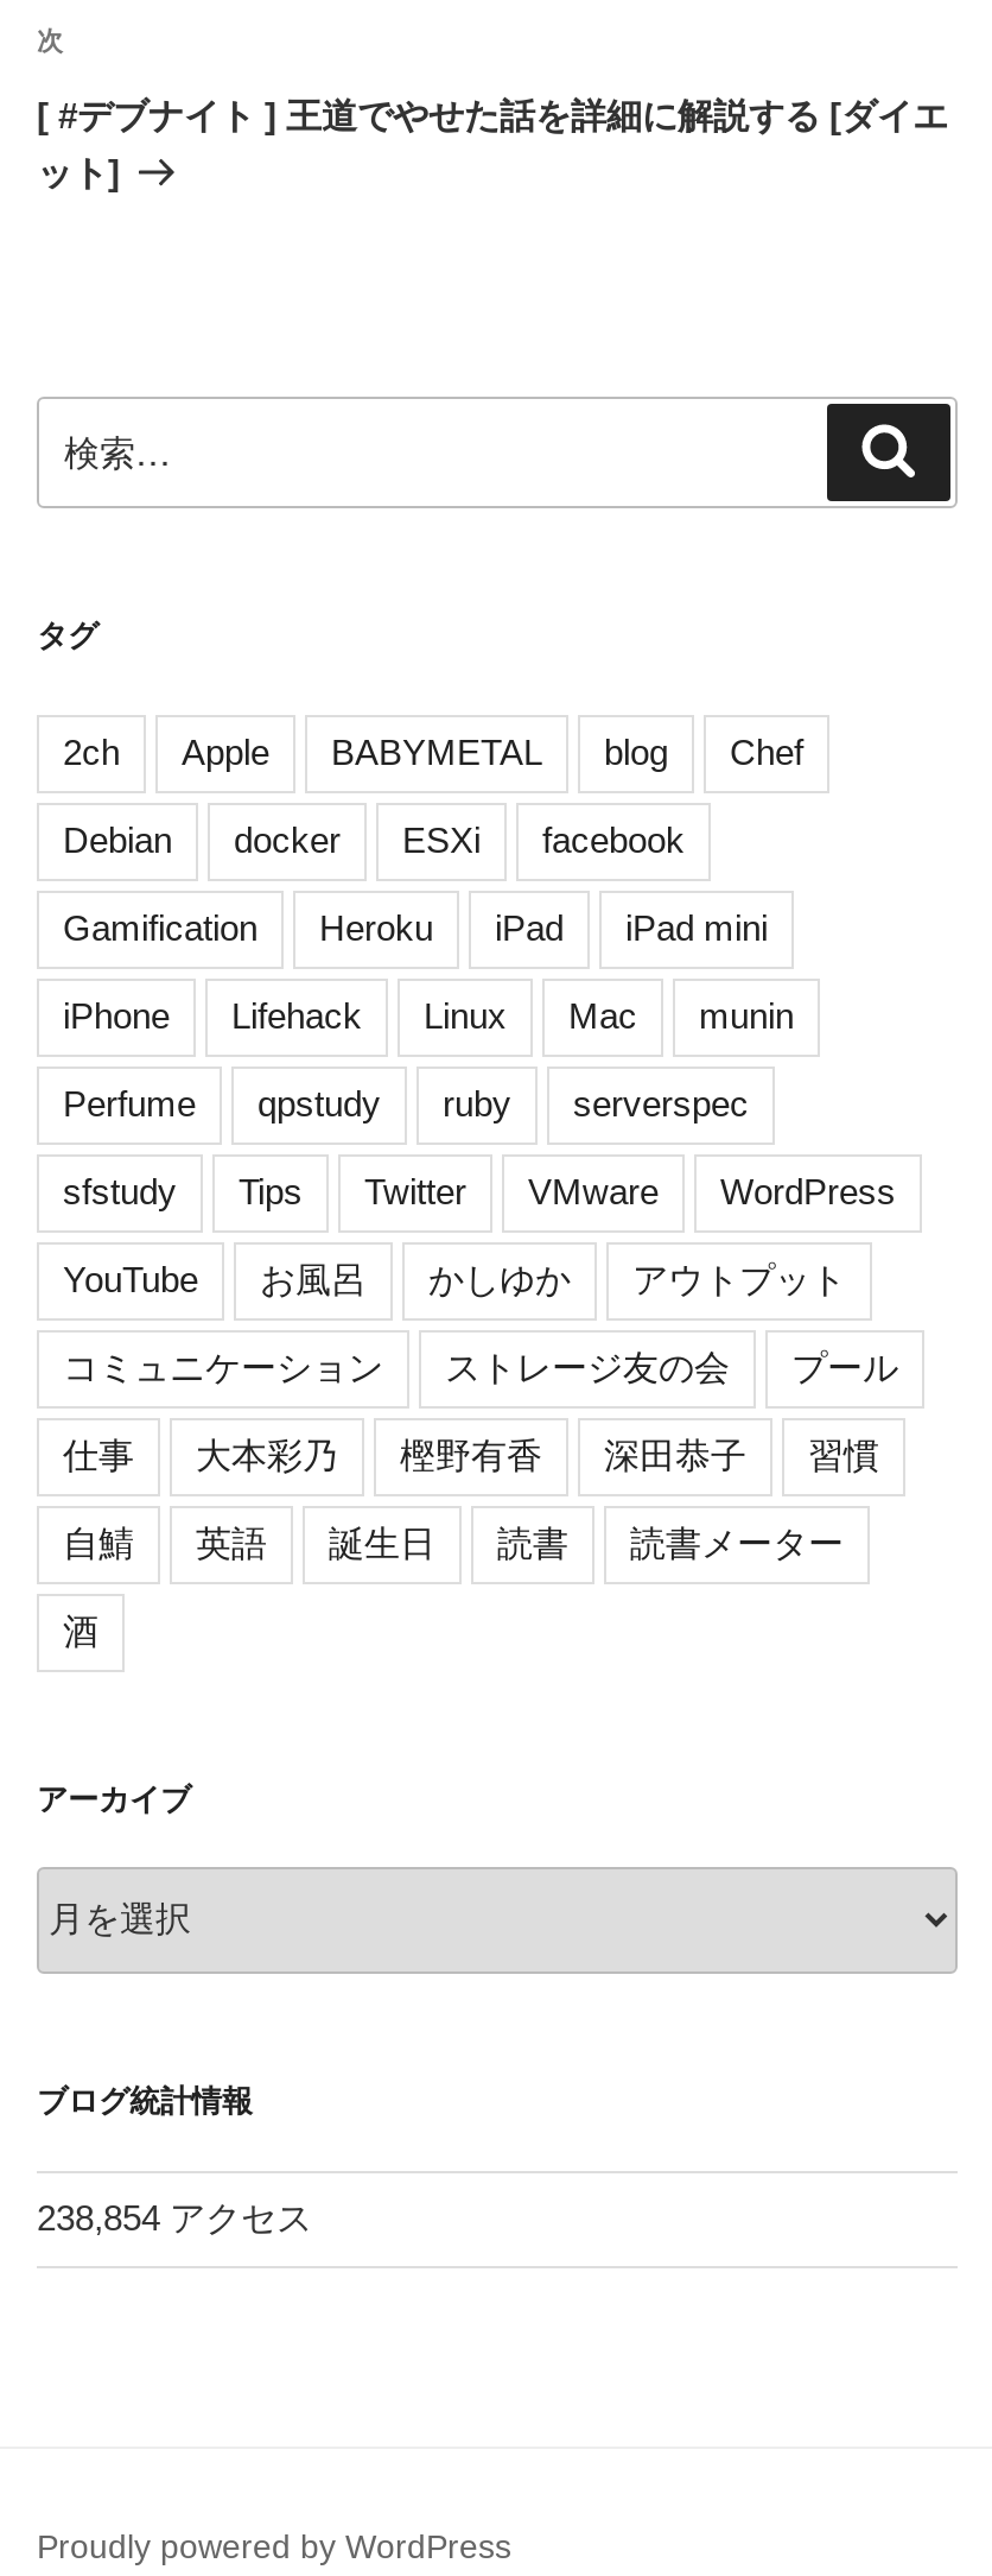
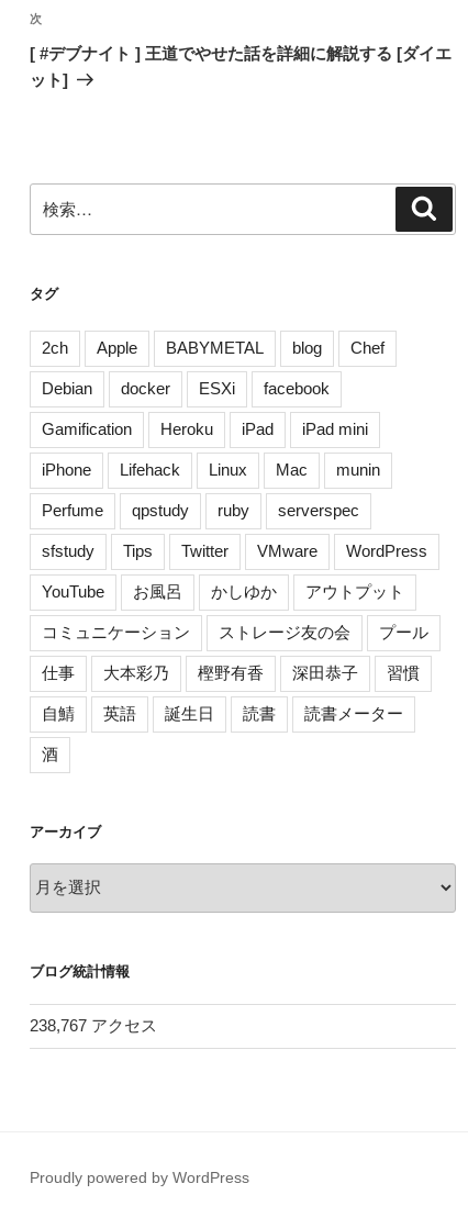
- 238,854 アクセス
+ 238,767 アクセス
